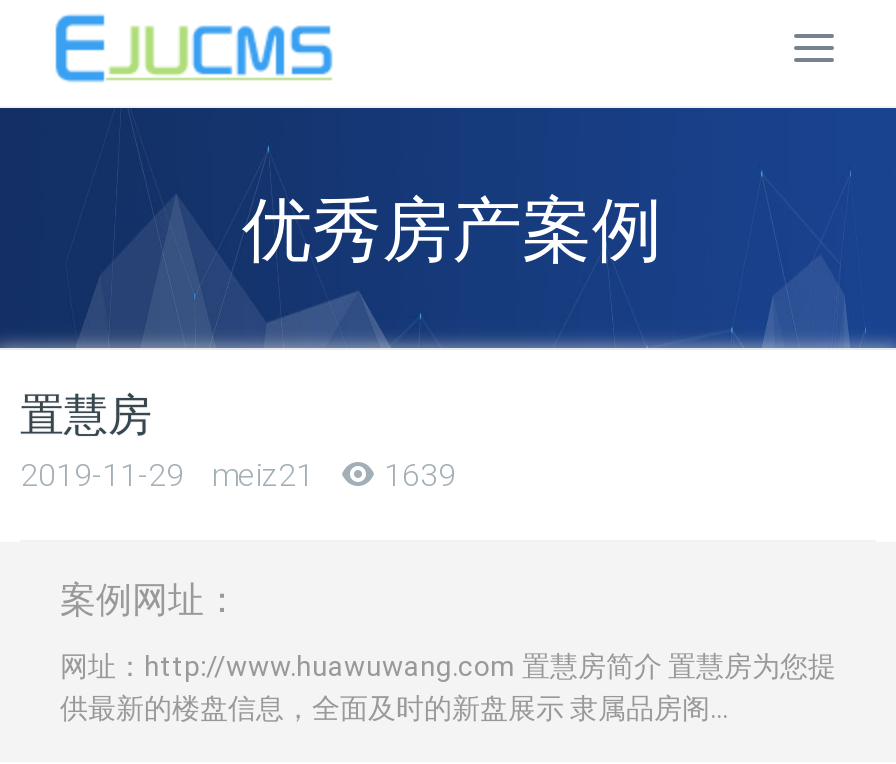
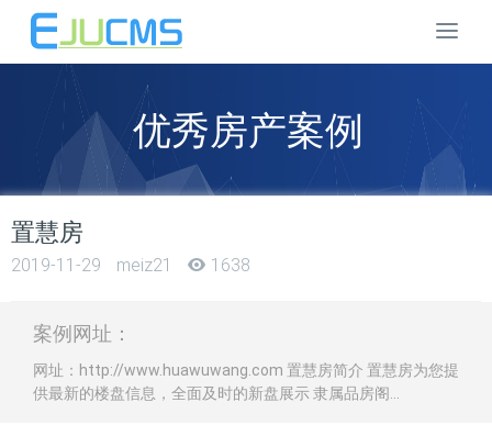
- 2019-11-29 meiz21 1639
+ 2019-11-29 meiz21 1638
